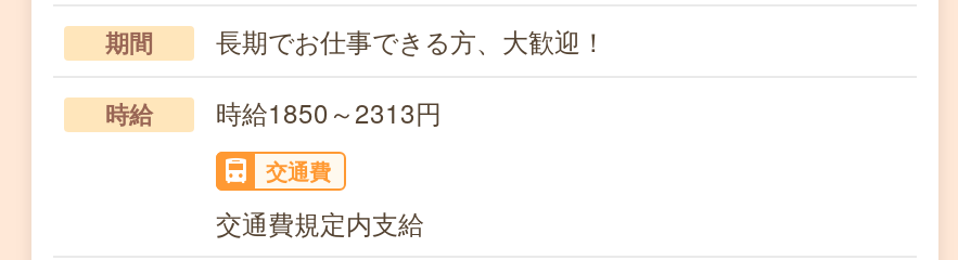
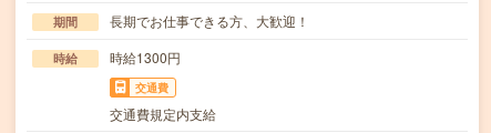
- 時給 時給1850～2313円
+ 時給 時給1300円
